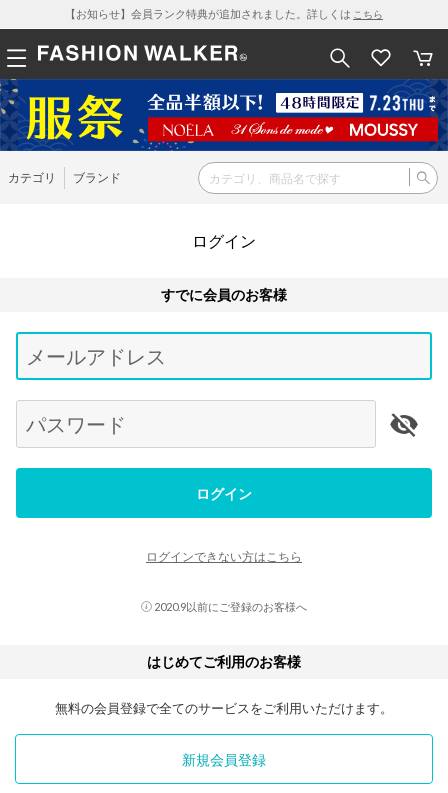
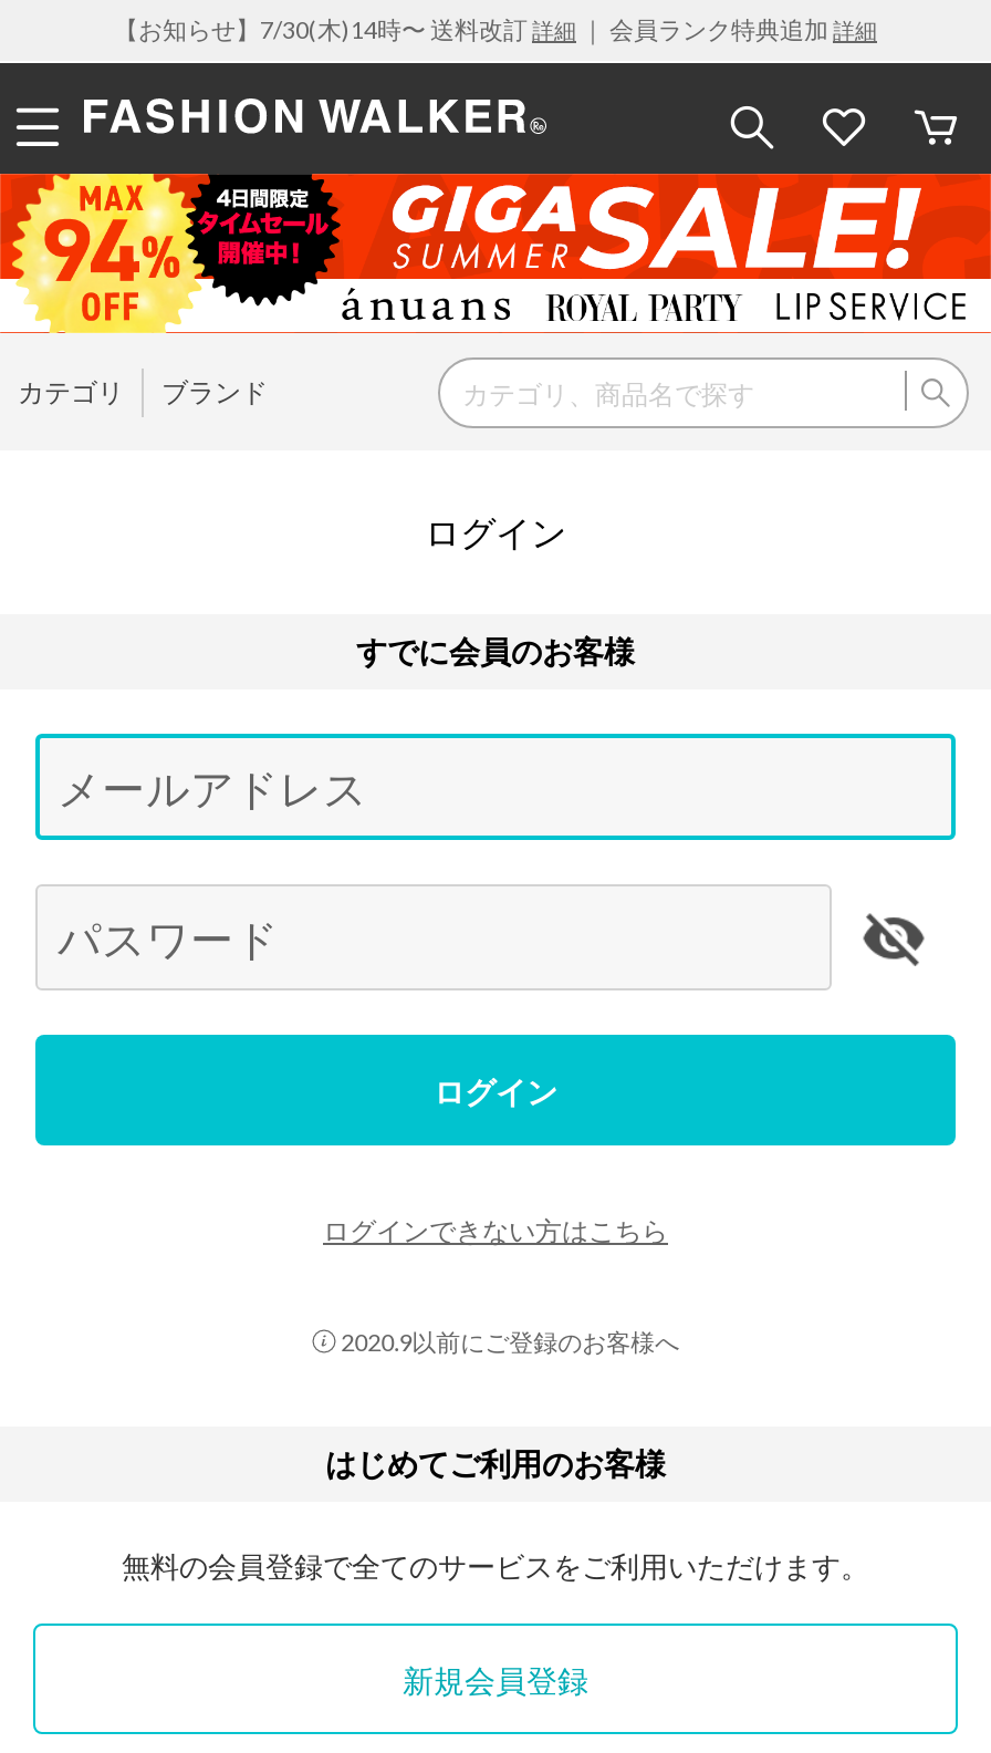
- 【お知らせ】会員ランク特典が追加されました。詳しくはこちら
+ 【お知らせ】7/30(木)14時〜 送料改訂詳細｜ 会員ランク特典追加詳細

- [image]
+ [image]
